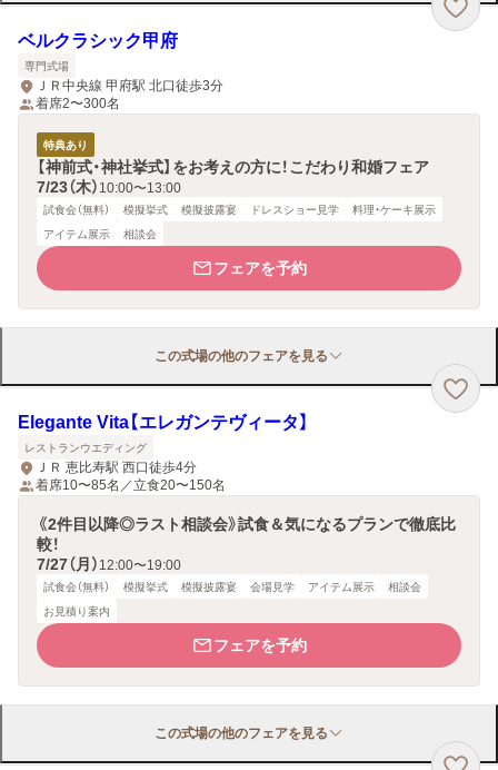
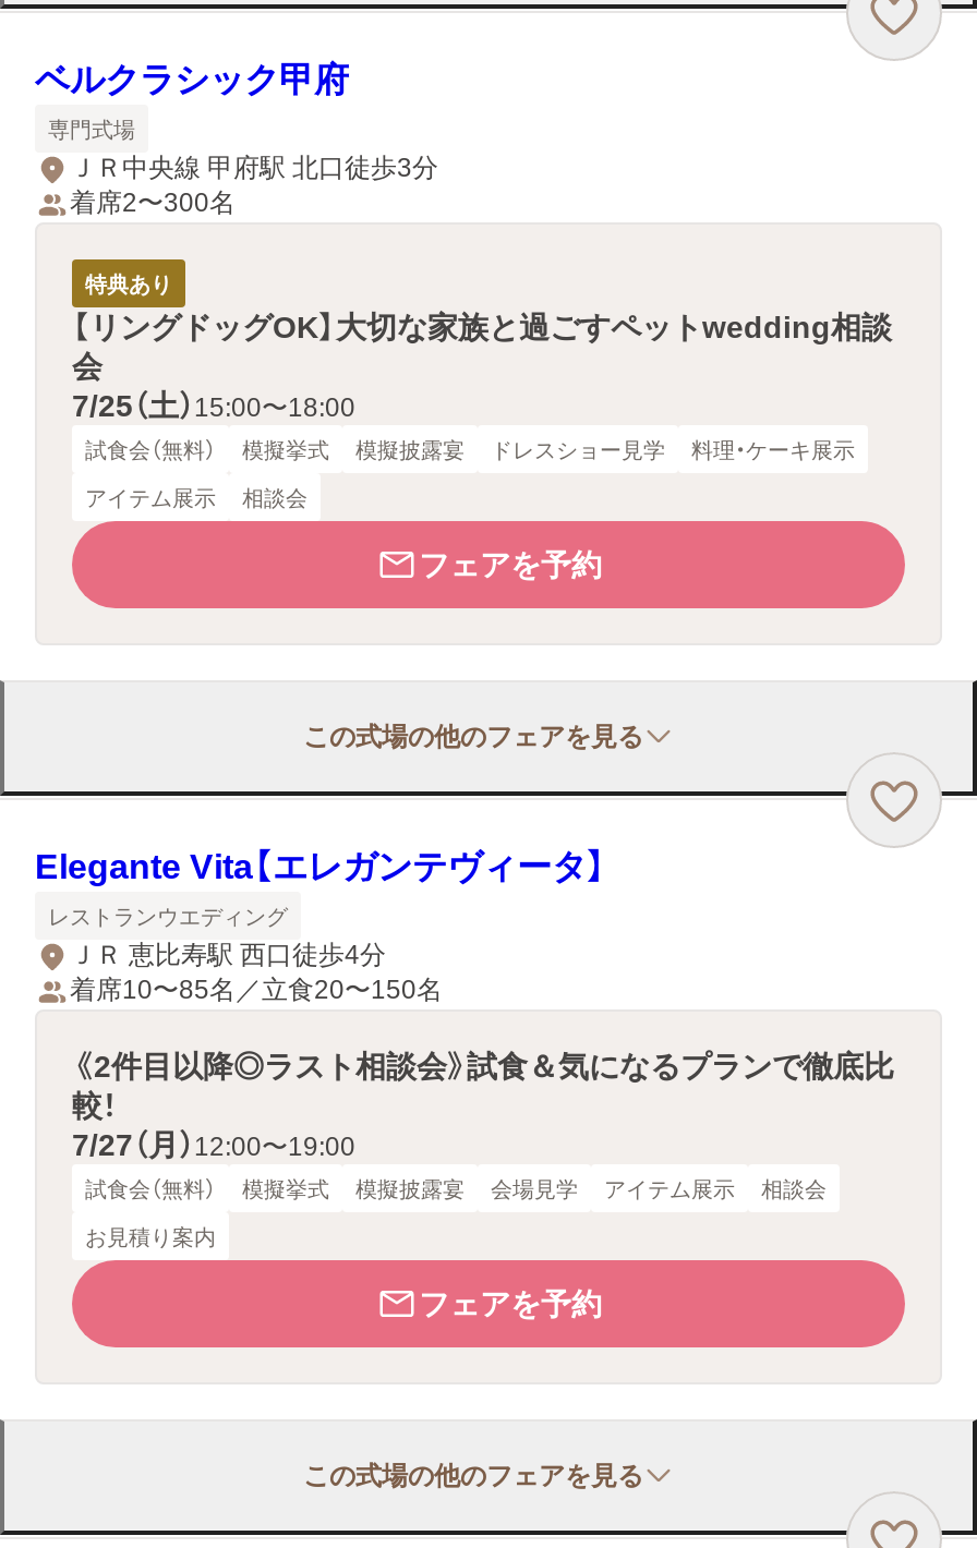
- 【神前式・神社挙式】をお考えの方に！こだわり和婚フェア
- 7/23（木）10:00〜13:00
+ 【リングドッグOK】大切な家族と過ごすペットwedding相談
+ 会
+ 7/25（土）15:00〜18:00
